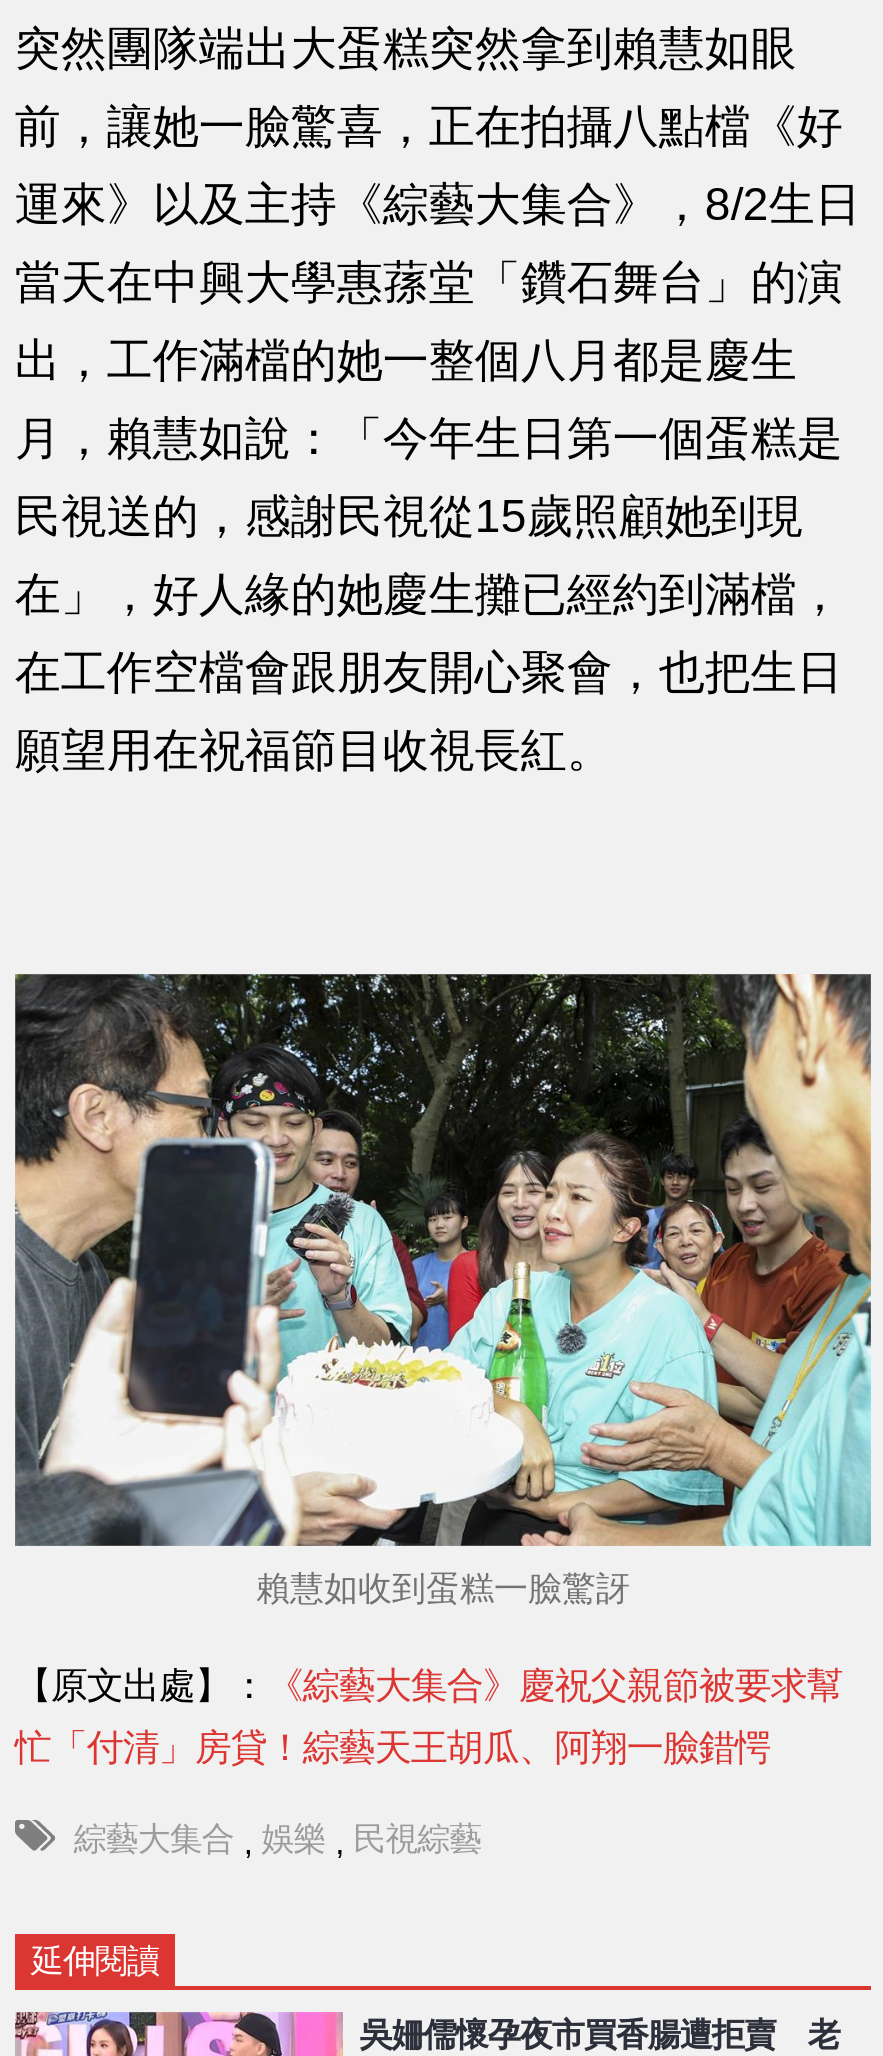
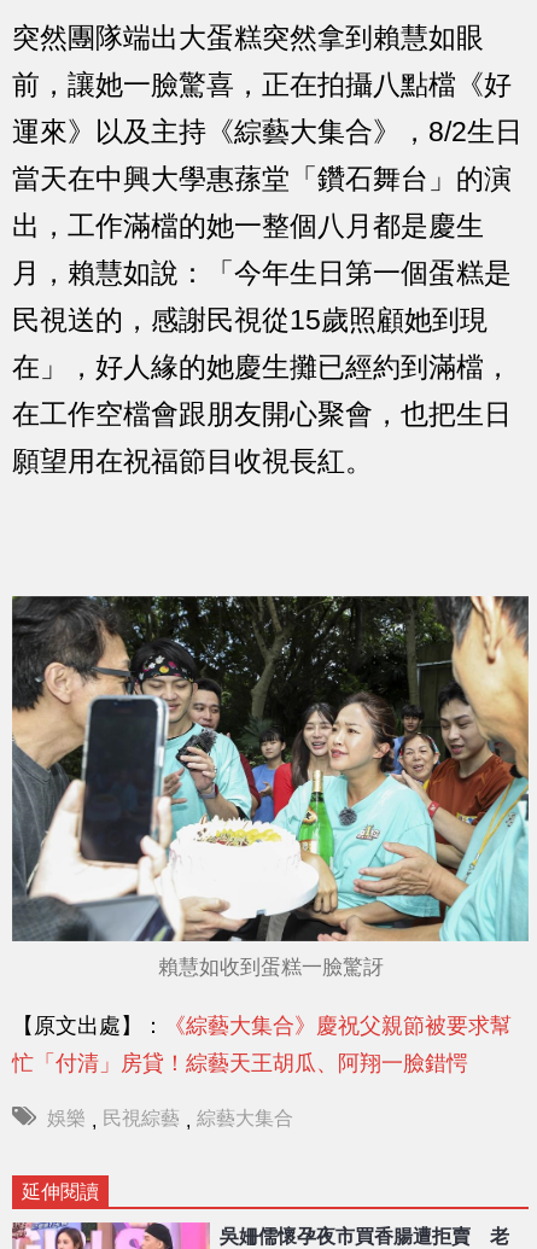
- 綜藝大集合 , 娛樂 , 民視綜藝
+ 娛樂 , 民視綜藝 , 綜藝大集合
